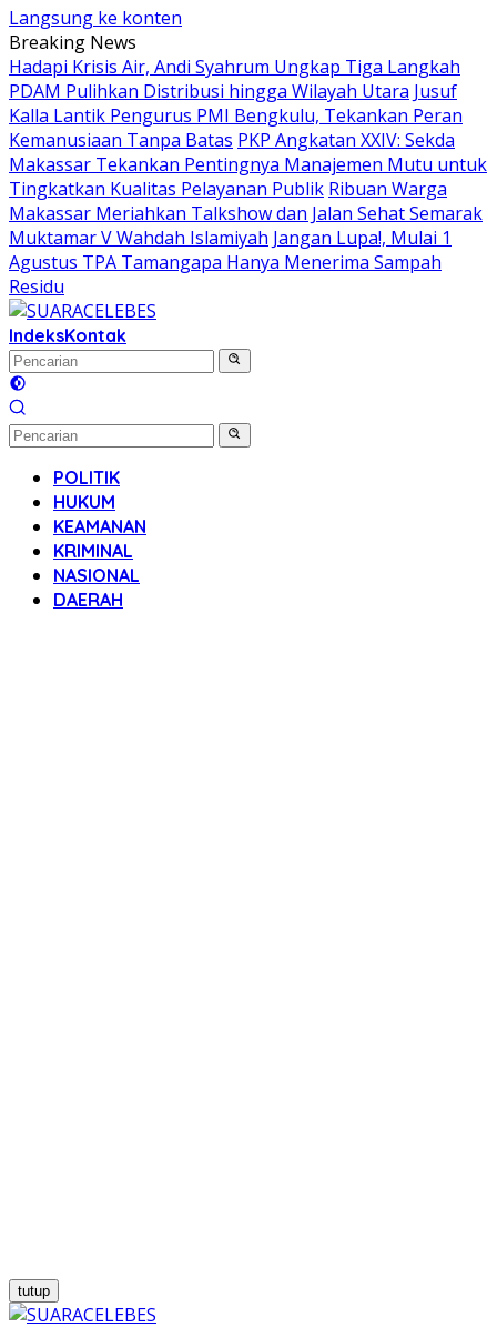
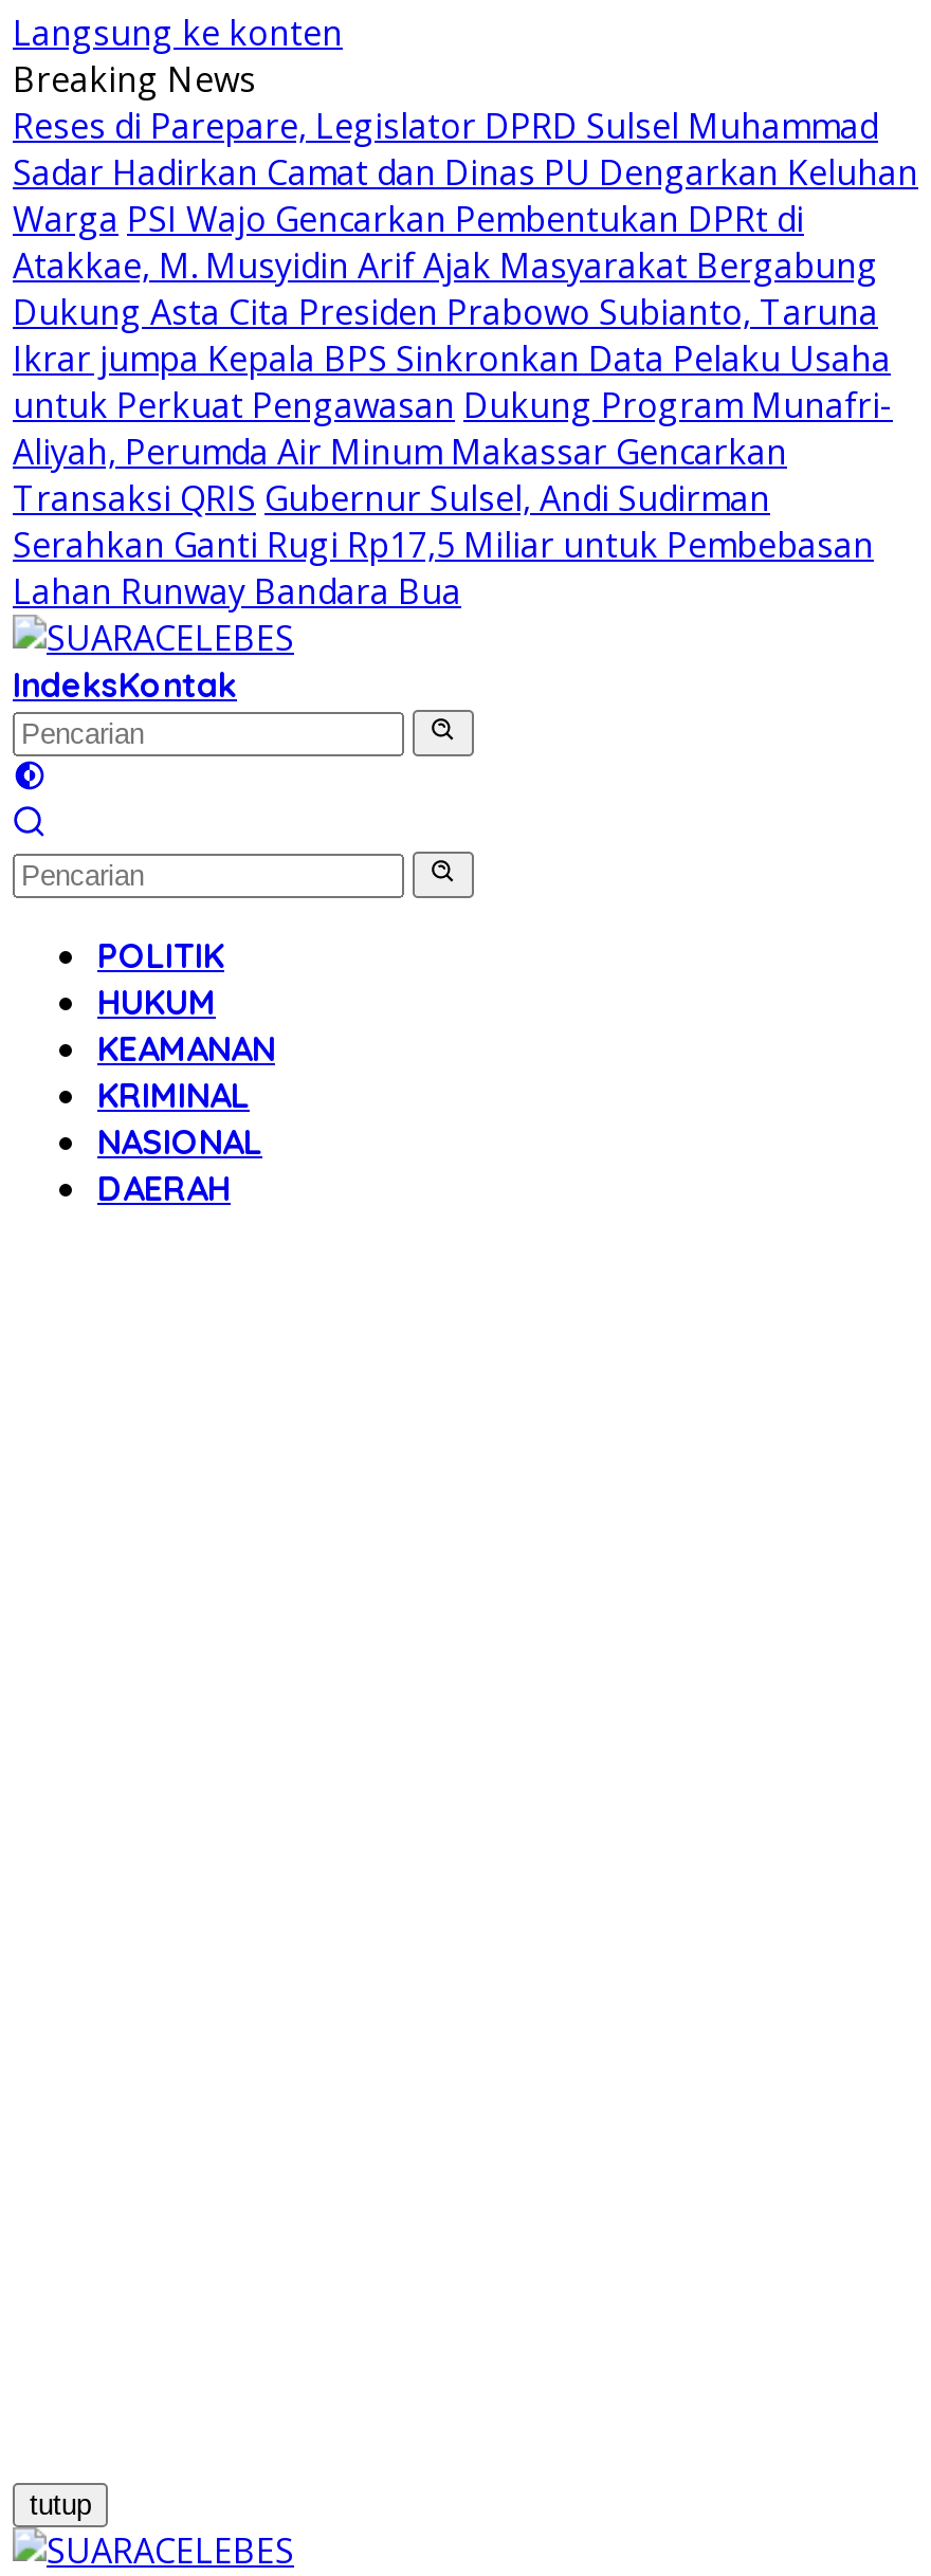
- Hadapi Krisis Air, Andi Syahrum Ungkap Tiga Langkah
- PDAM Pulihkan Distribusi hingga Wilayah Utara Jusuf
- Kalla Lantik Pengurus PMI Bengkulu, Tekankan Peran
- Kemanusiaan Tanpa Batas PKP Angkatan XXIV: Sekda
- Makassar Tekankan Pentingnya Manajemen Mutu untuk
- Tingkatkan Kualitas Pelayanan Publik Ribuan Warga
- Makassar Meriahkan Talkshow dan Jalan Sehat Semarak
- Muktamar V Wahdah Islamiyah Jangan Lupa!, Mulai 1
- Agustus TPA Tamangapa Hanya Menerima Sampah
- Residu
+ Reses di Parepare, Legislator DPRD Sulsel Muhammad
+ Sadar Hadirkan Camat dan Dinas PU Dengarkan Keluhan
+ Warga PSI Wajo Gencarkan Pembentukan DPRt di
+ Atakkae, M. Musyidin Arif Ajak Masyarakat Bergabung
+ Dukung Asta Cita Presiden Prabowo Subianto, Taruna
+ Ikrar jumpa Kepala BPS Sinkronkan Data Pelaku Usaha
+ untuk Perkuat Pengawasan Dukung Program Munafri-
+ Aliyah, Perumda Air Minum Makassar Gencarkan
+ Transaksi QRIS Gubernur Sulsel, Andi Sudirman
+ Serahkan Ganti Rugi Rp17,5 Miliar untuk Pembebasan
+ Lahan Runway Bandara Bua
